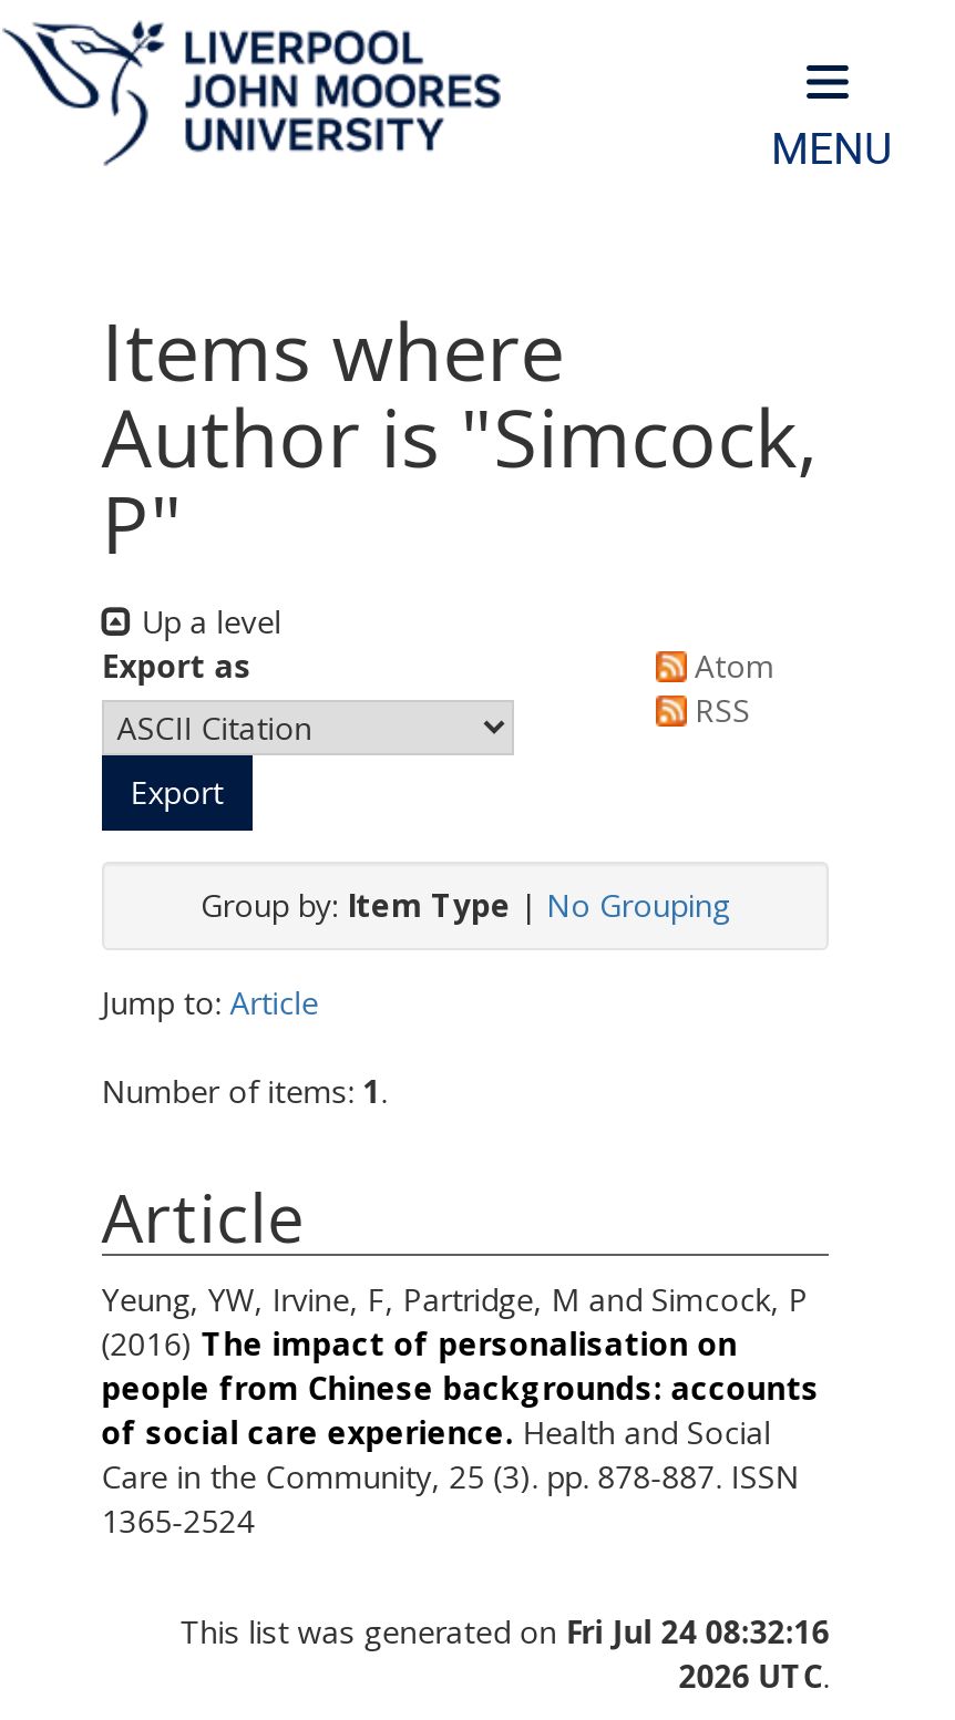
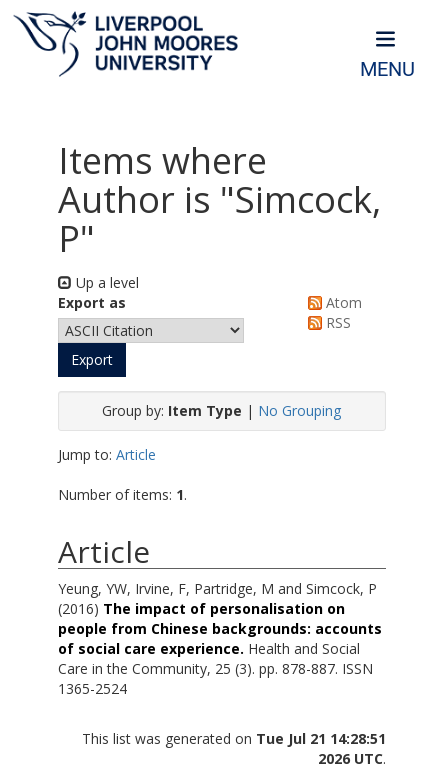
- This list was generated on Fri Jul 24 08:32:16
+ This list was generated on Tue Jul 21 14:28:51
